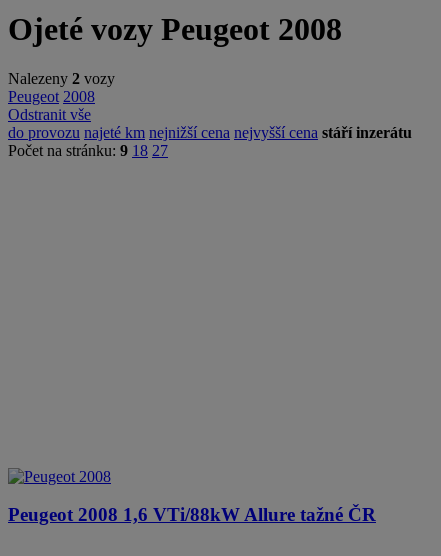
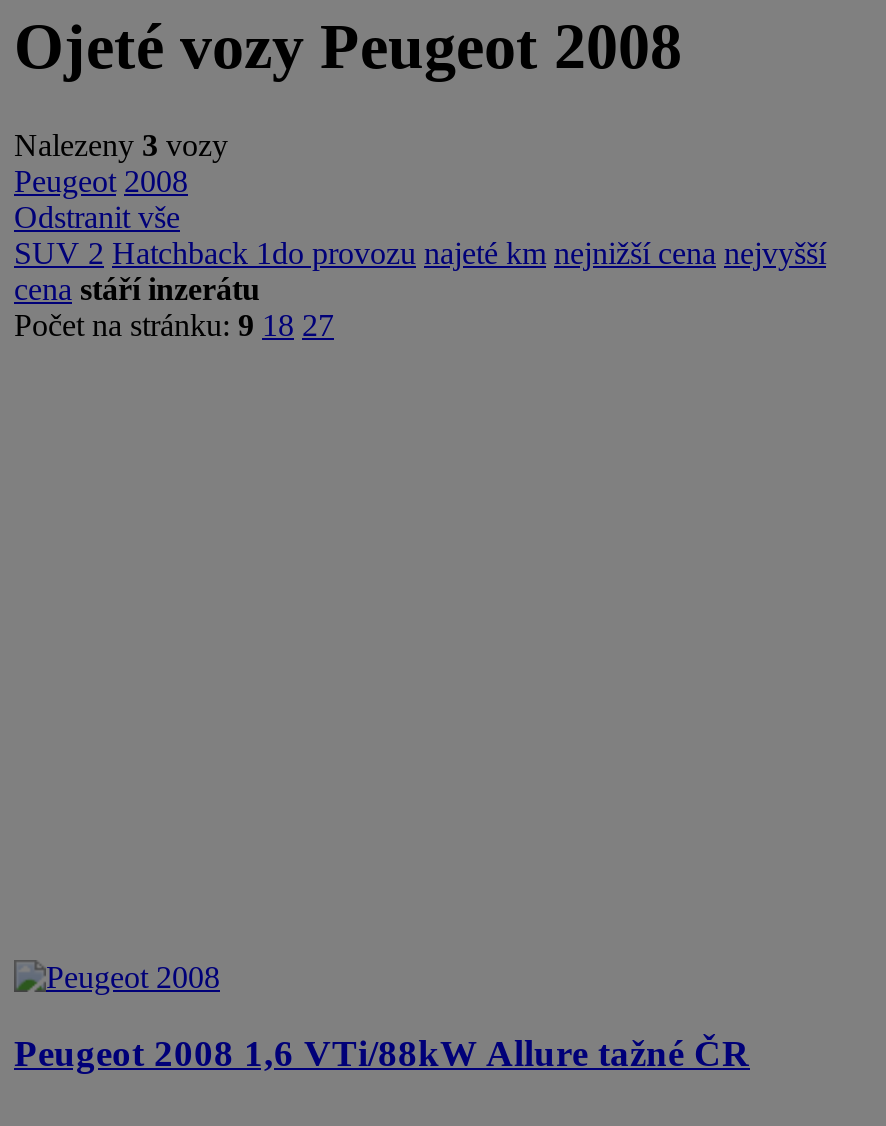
- Nalezeny 2 vozy
+ Nalezeny 3 vozy

- do provozu najeté km nejnižší cena nejvyšší cena stáří inzerátu
+ SUV 2 Hatchback 1 do provozu najeté km nejnižší cena nejvyšší
+ cena stáří inzerátu
